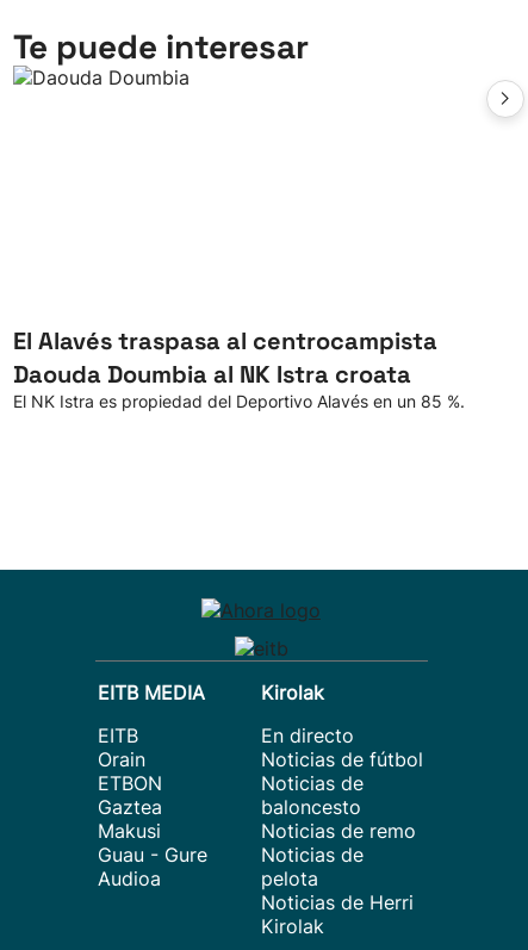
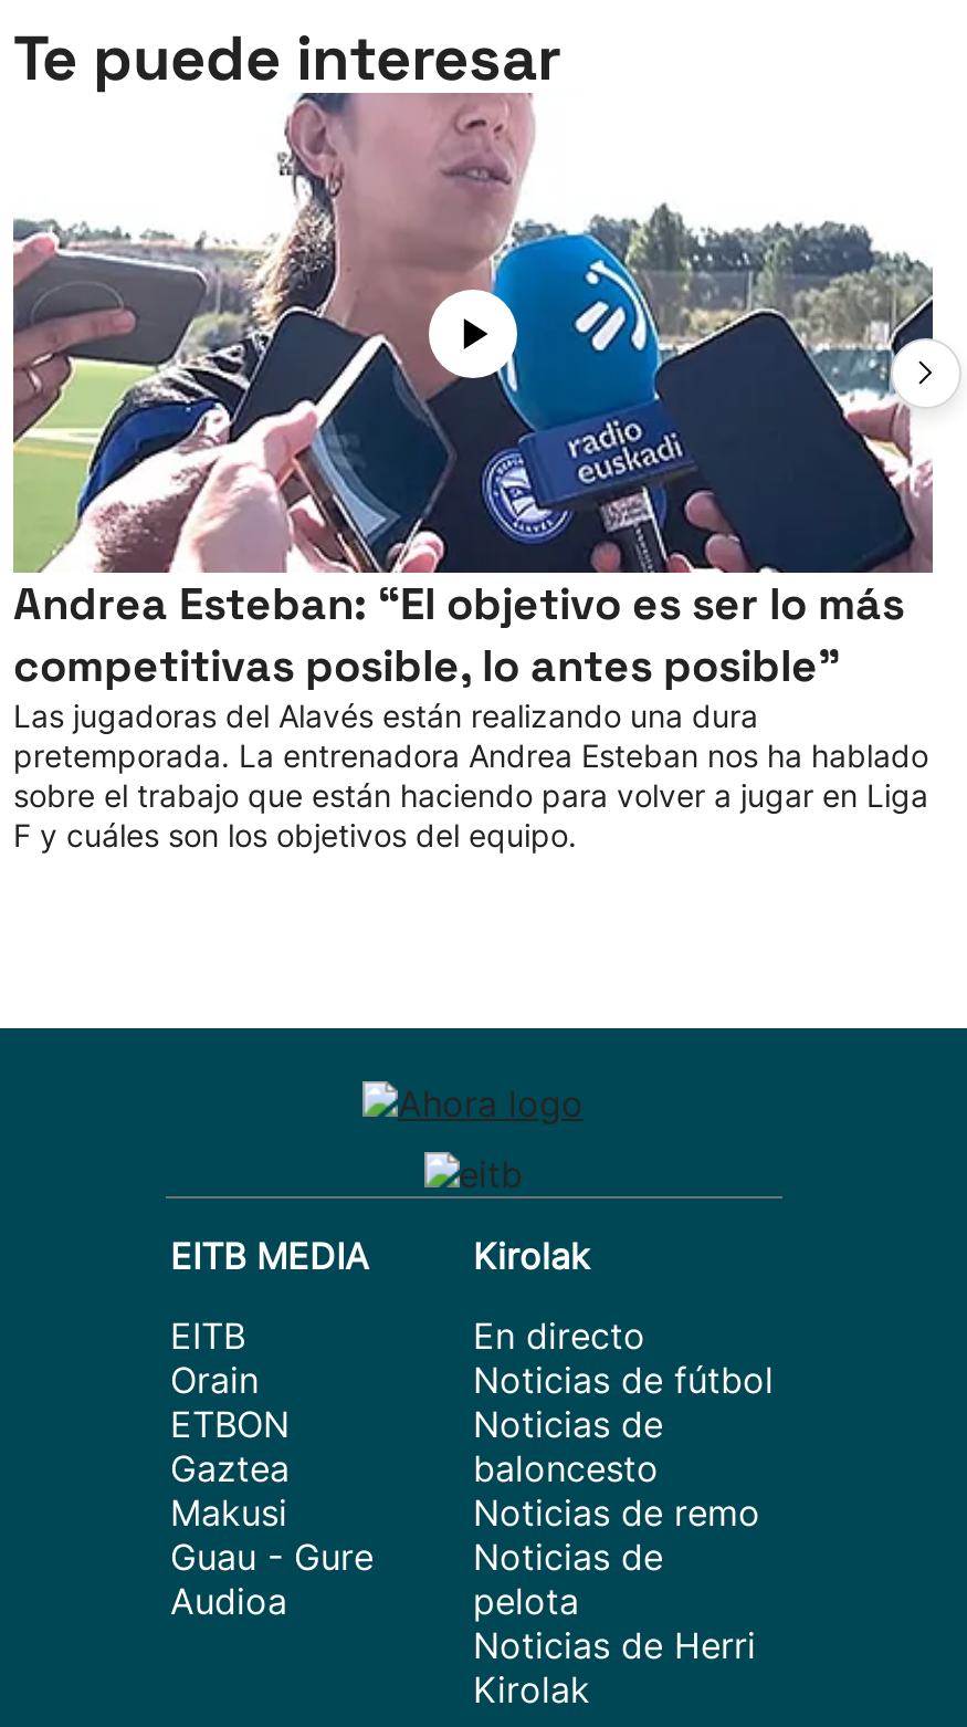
+ [image]

- El Alavés traspasa al centrocampista
- Daouda Doumbia al NK Istra croata
- El NK Istra es propiedad del Deportivo Alavés en un 85 %.
+ Andrea Esteban: “El objetivo es ser lo más
+ competitivas posible, lo antes posible”
+ Las jugadoras del Alavés están realizando una dura
+ pretemporada. La entrenadora Andrea Esteban nos ha hablado
+ sobre el trabajo que están haciendo para volver a jugar en Liga
+ F y cuáles son los objetivos del equipo.
